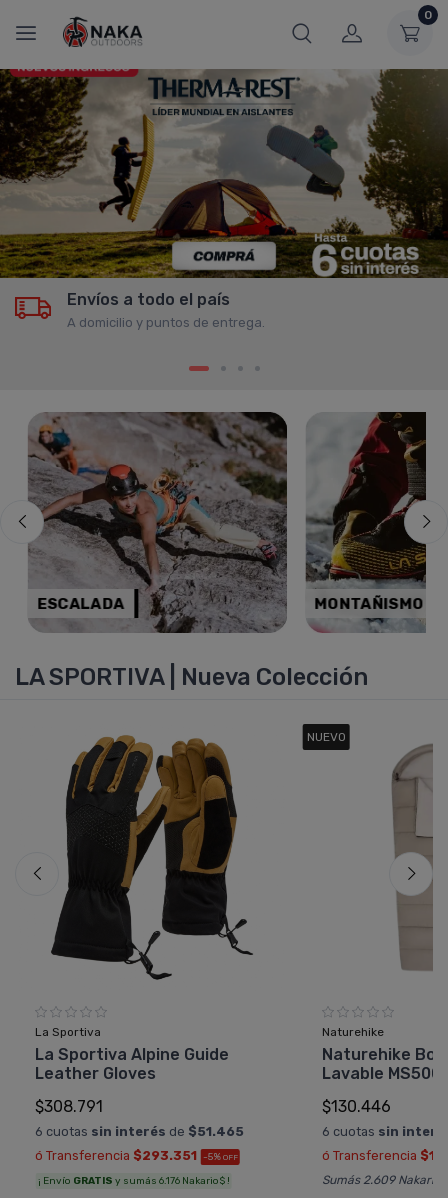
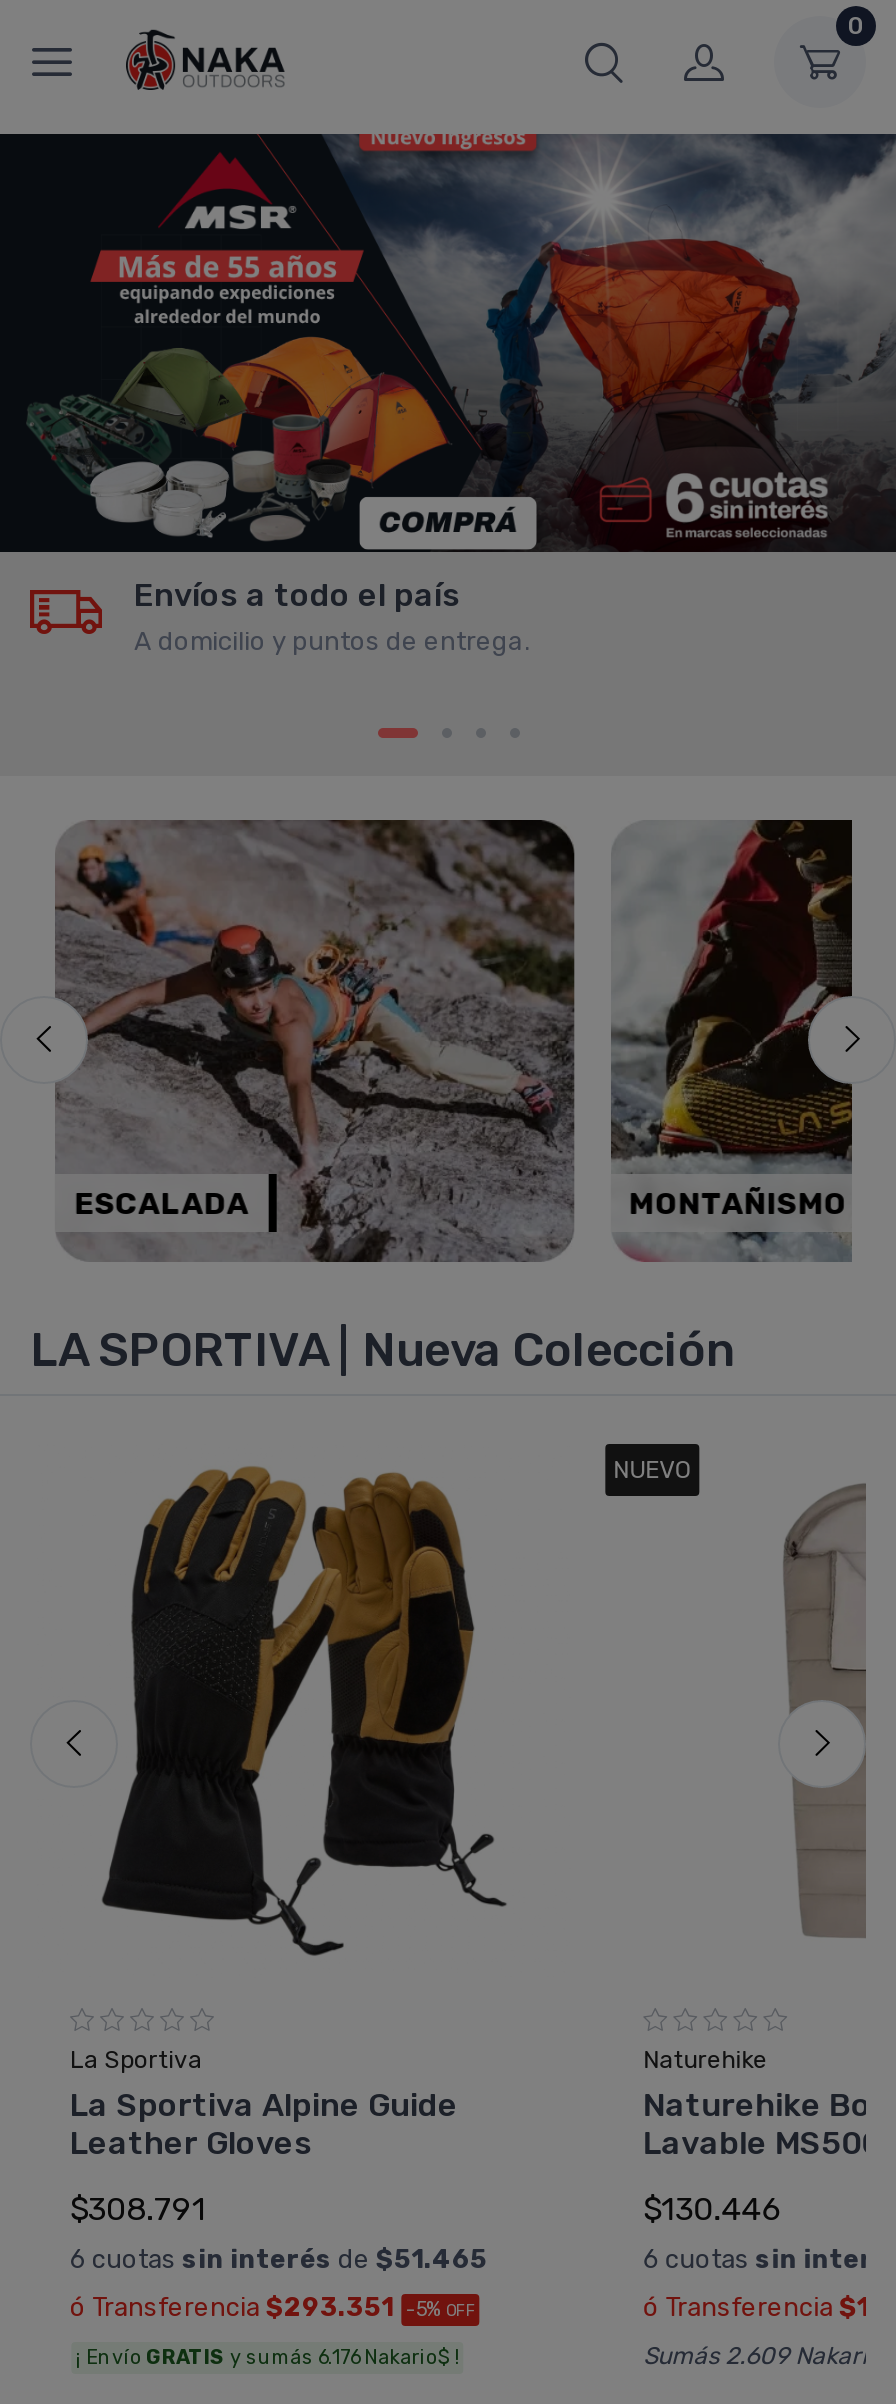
- [image]
+ [image]
